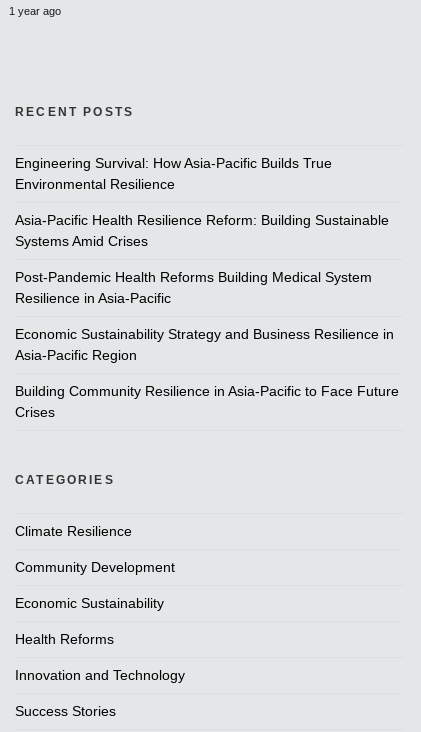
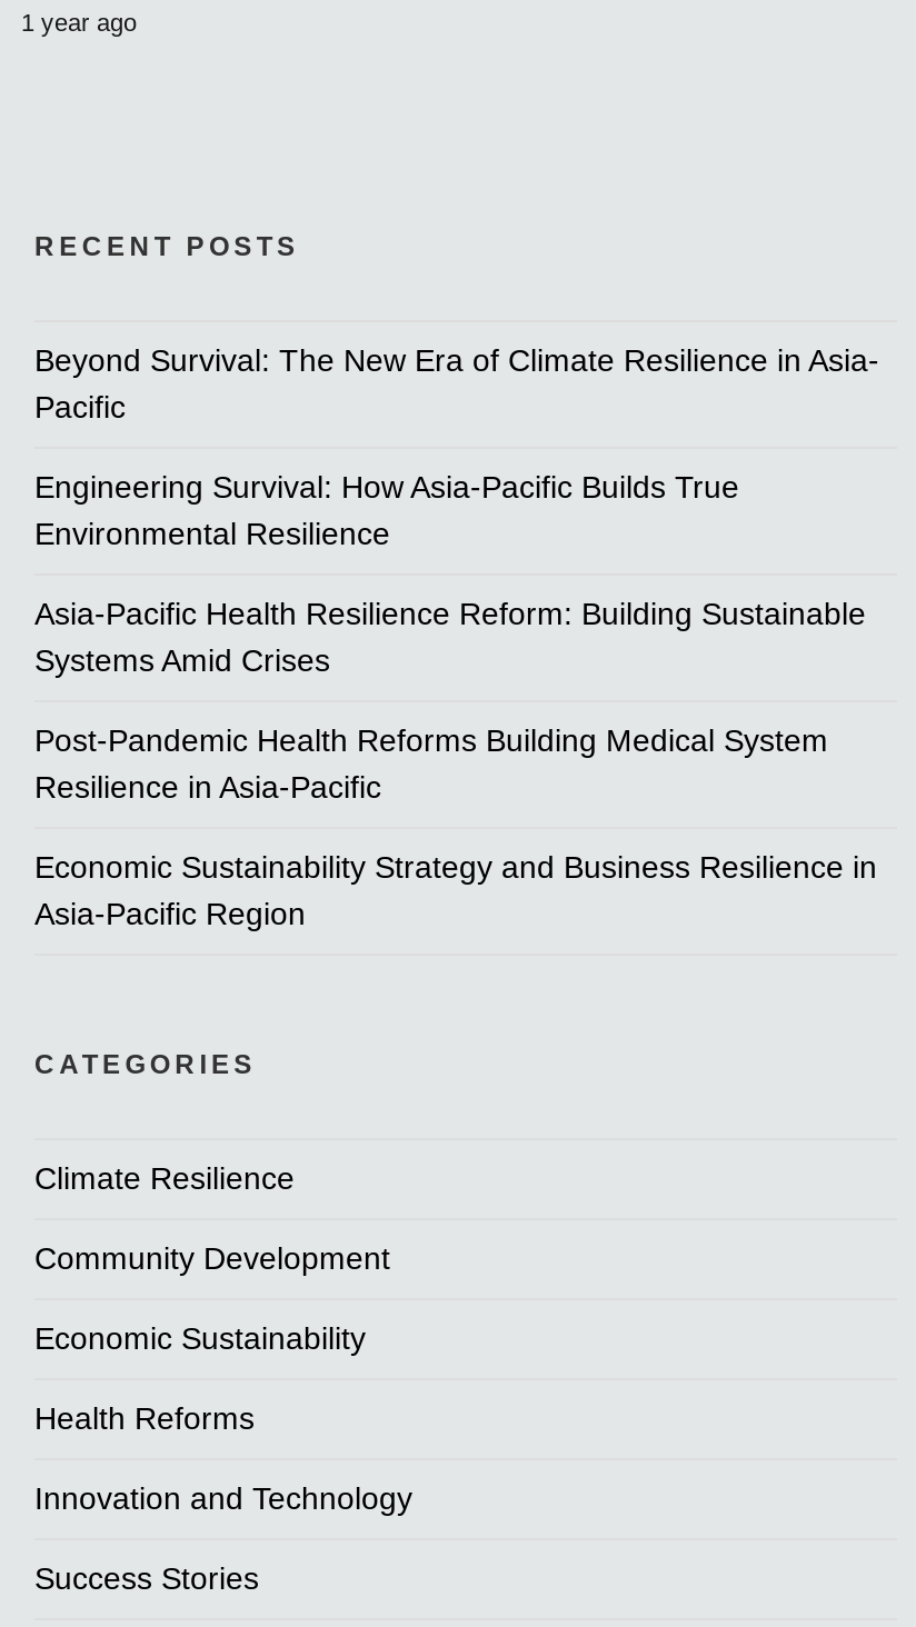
+ Beyond Survival: The New Era of Climate Resilience in Asia-
+ Pacific

moved down: Engineering Survival: How Asia-Pacific Builds True | Environmental Resilience | Asia-Pacific Health Resilience Reform: Building Sustainable | Systems Amid Crises | Post-Pandemic Health Reforms Building Medical System | Resilience in Asia-Pacific | Economic Sustainability Strategy and Business Resilience in | Asia-Pacific Region

- Building Community Resilience in Asia-Pacific to Face Future
- Crises
